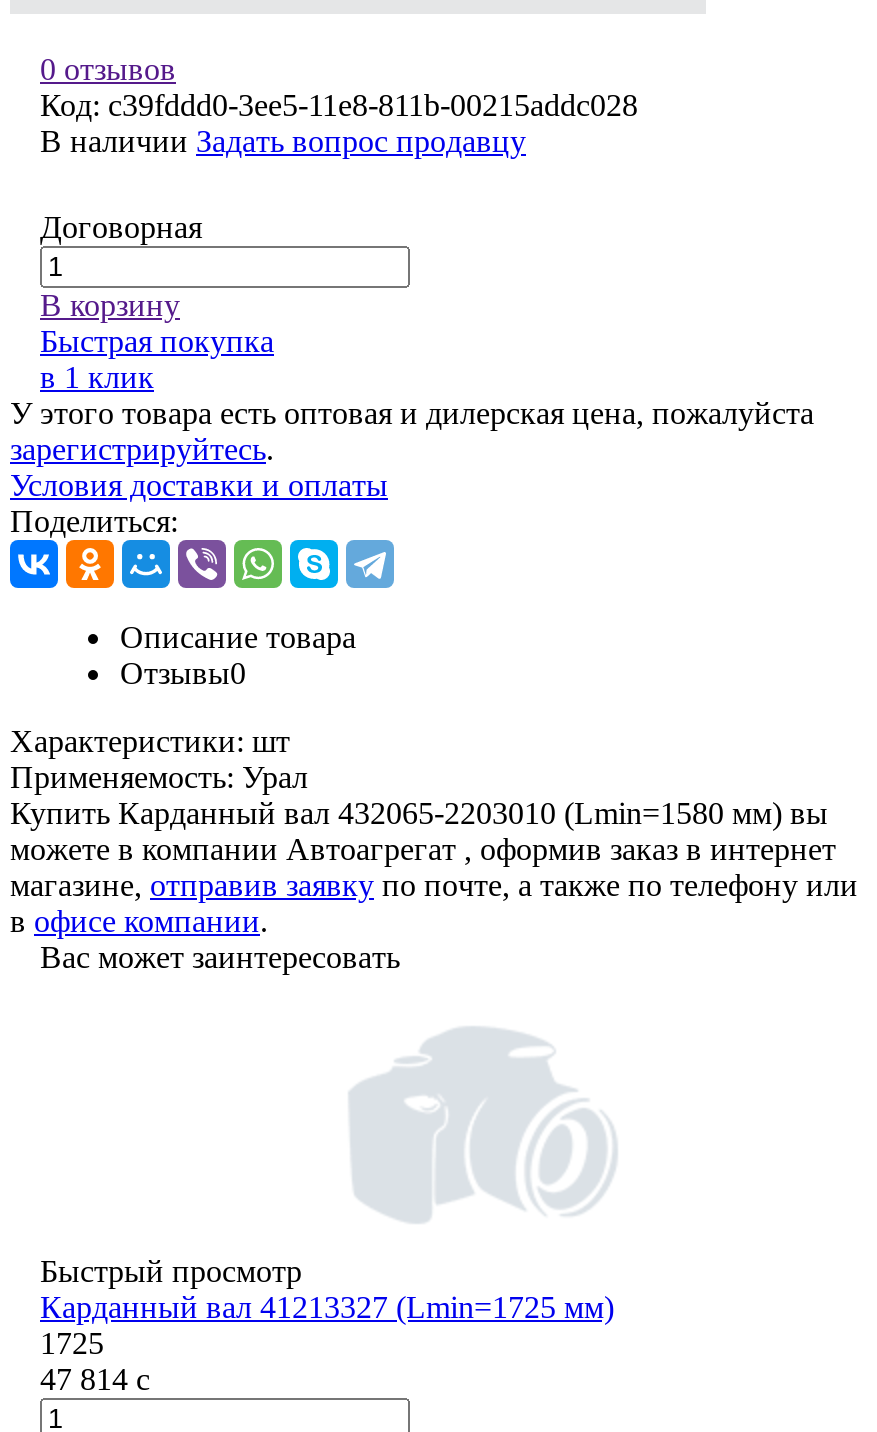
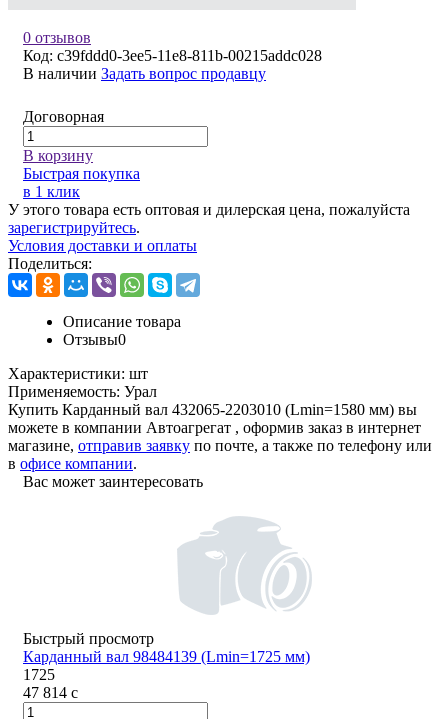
- Карданный вал 41213327 (Lmin=1725 мм)
+ Карданный вал 98484139 (Lmin=1725 мм)
